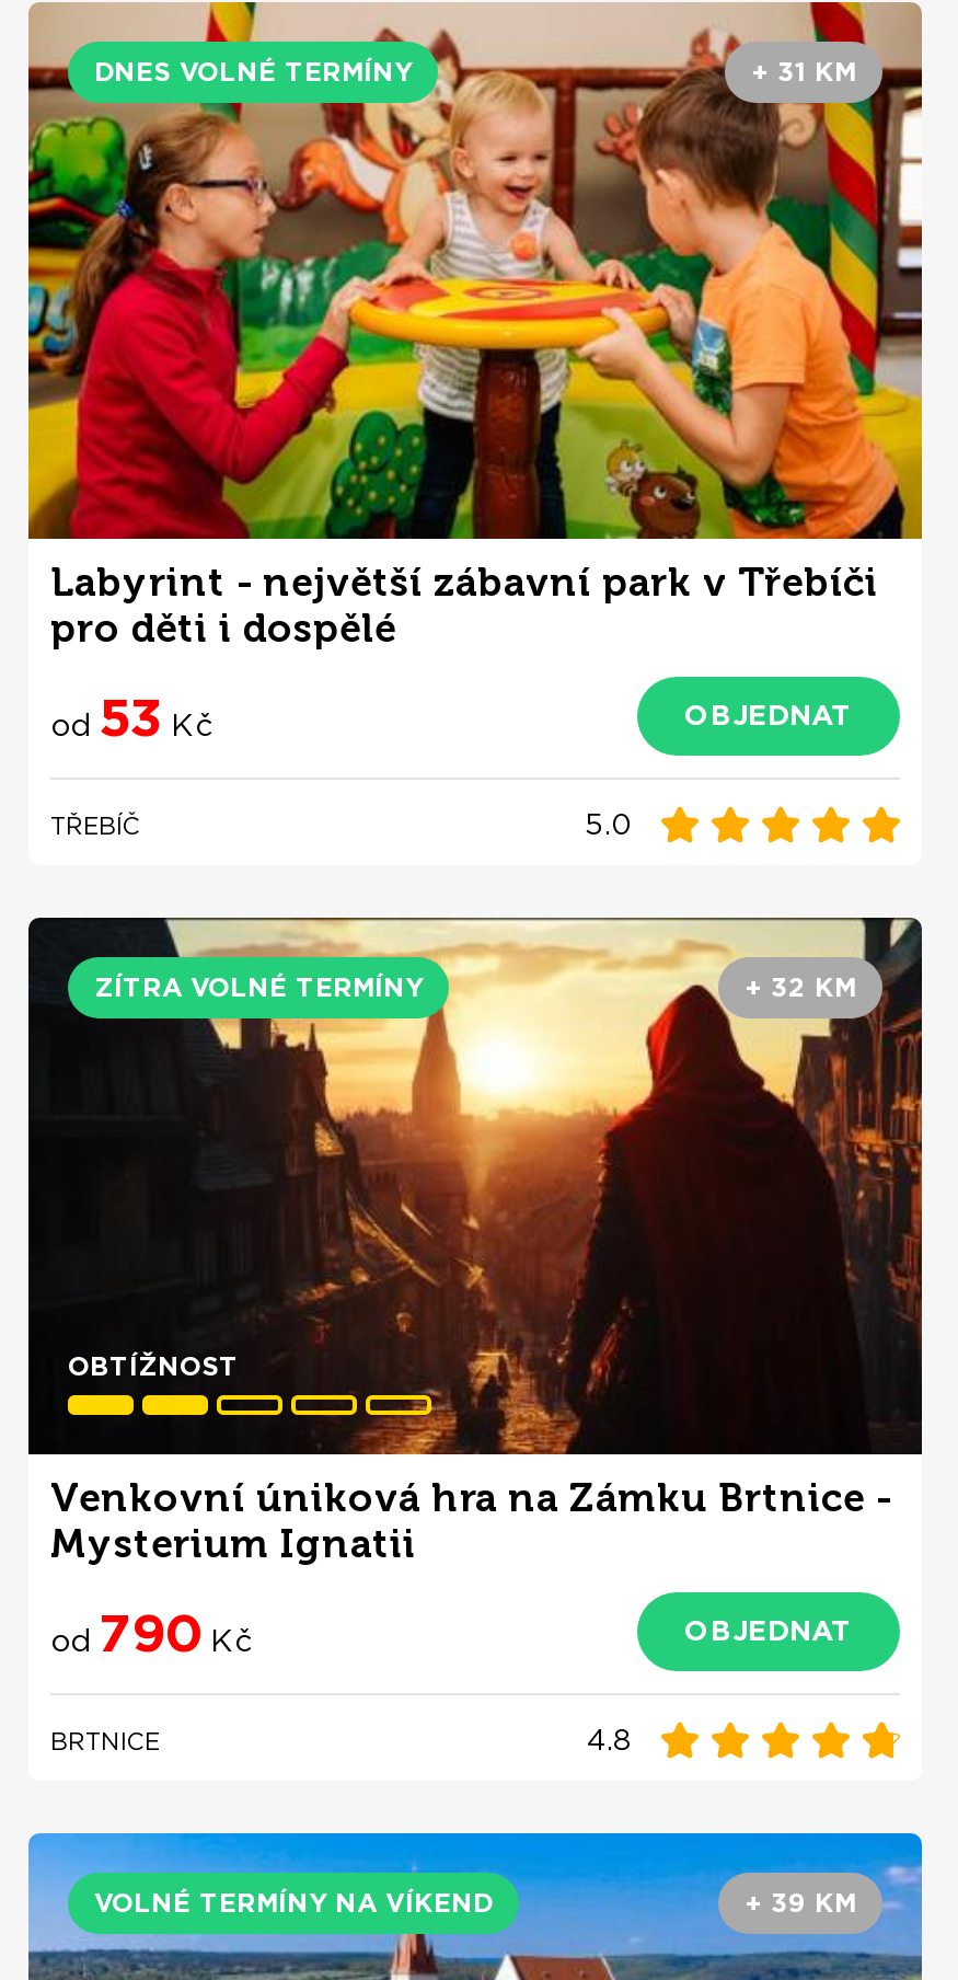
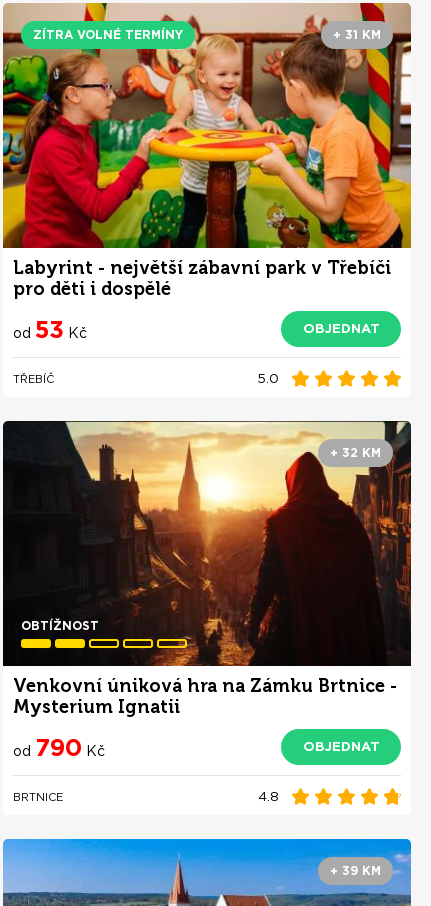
- DNES VOLNÉ TERMÍNY

moved up: ZÍTRA VOLNÉ TERMÍNY

- VOLNÉ TERMÍNY NA VÍKEND
